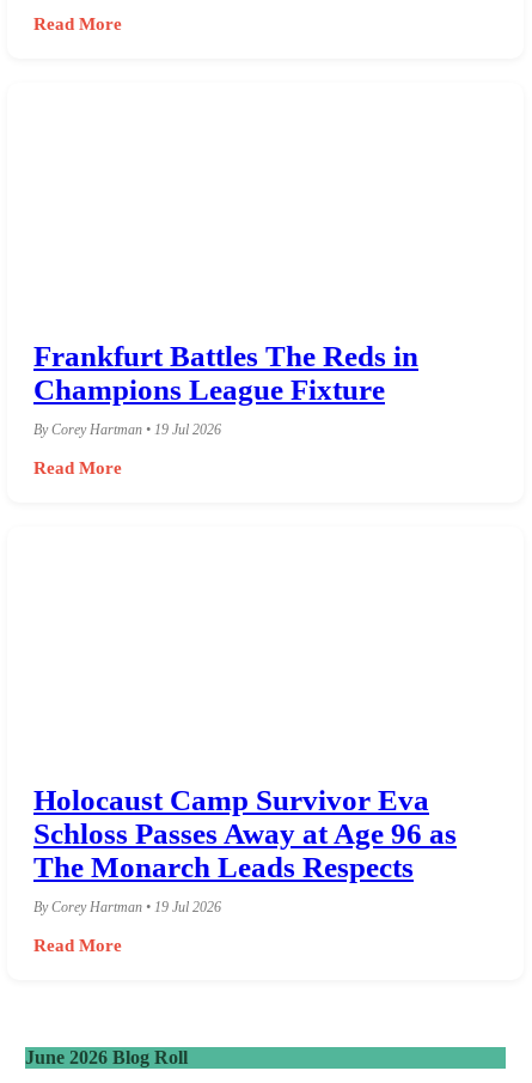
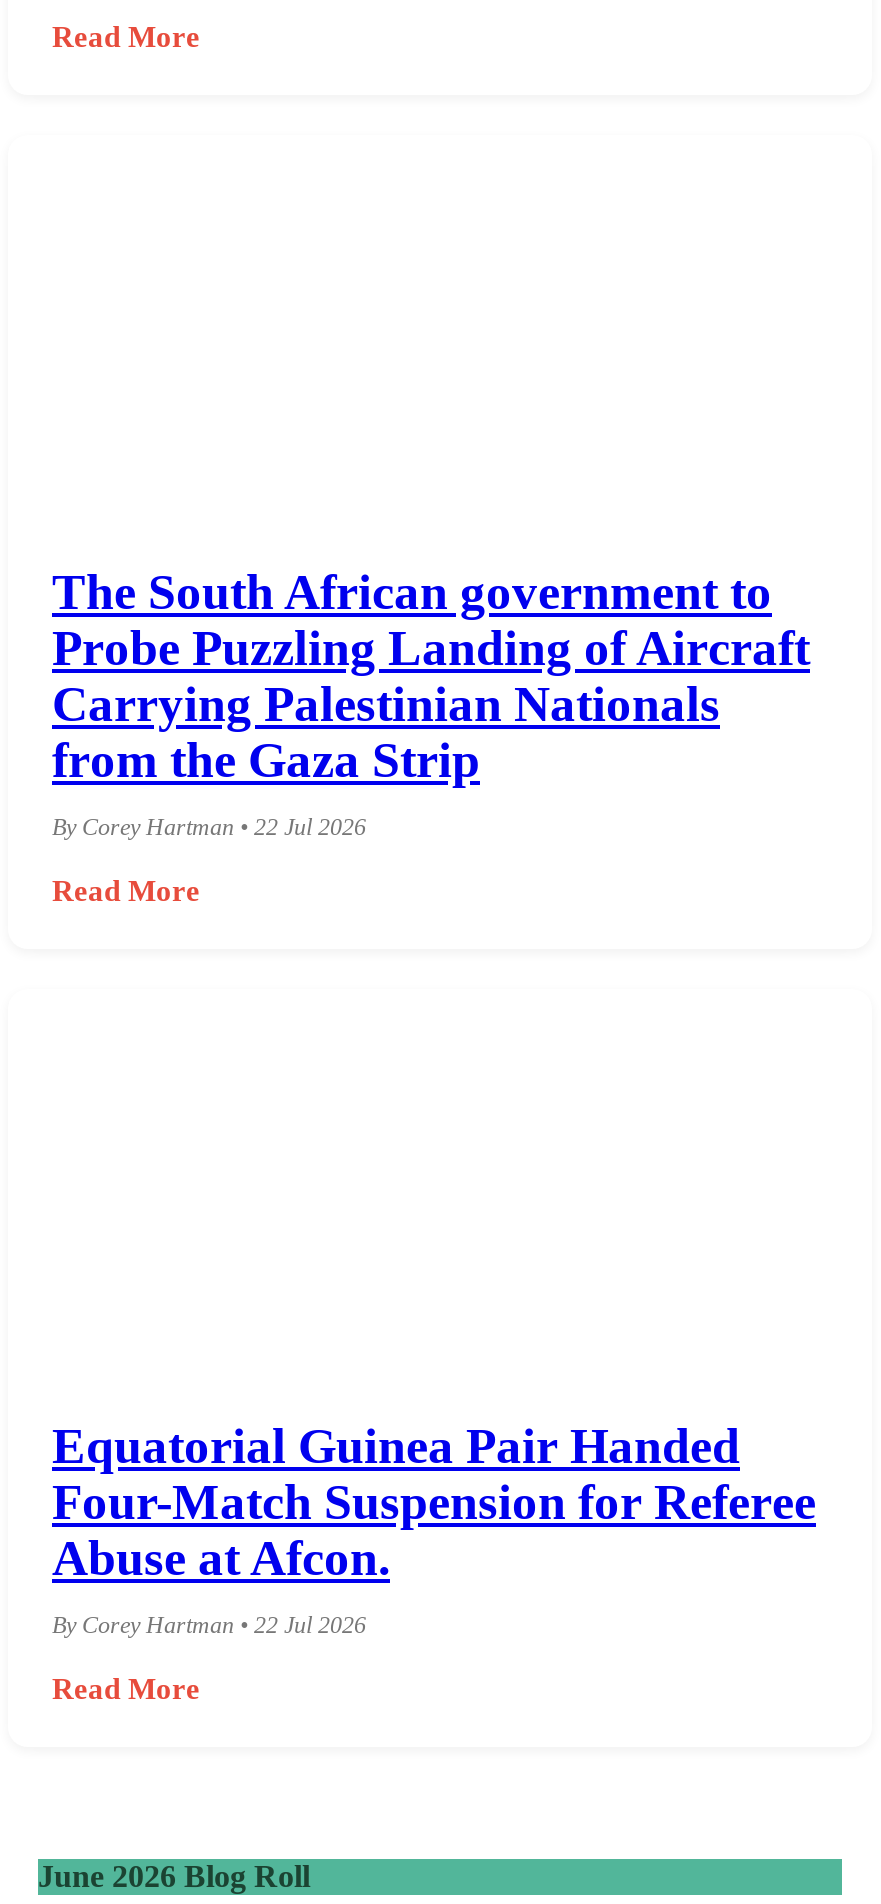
- Frankfurt Battles The Reds in
- Champions League Fixture
+ The South African government to
+ Probe Puzzling Landing of Aircraft
+ Carrying Palestinian Nationals
+ from the Gaza Strip

- By Corey Hartman • 19 Jul 2026
+ By Corey Hartman • 22 Jul 2026

- Holocaust Camp Survivor Eva
- Schloss Passes Away at Age 96 as
- The Monarch Leads Respects
+ Equatorial Guinea Pair Handed
+ Four-Match Suspension for Referee
+ Abuse at Afcon.

- By Corey Hartman • 19 Jul 2026
+ By Corey Hartman • 22 Jul 2026
